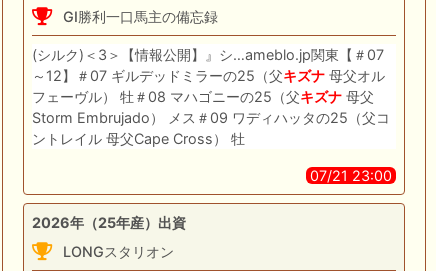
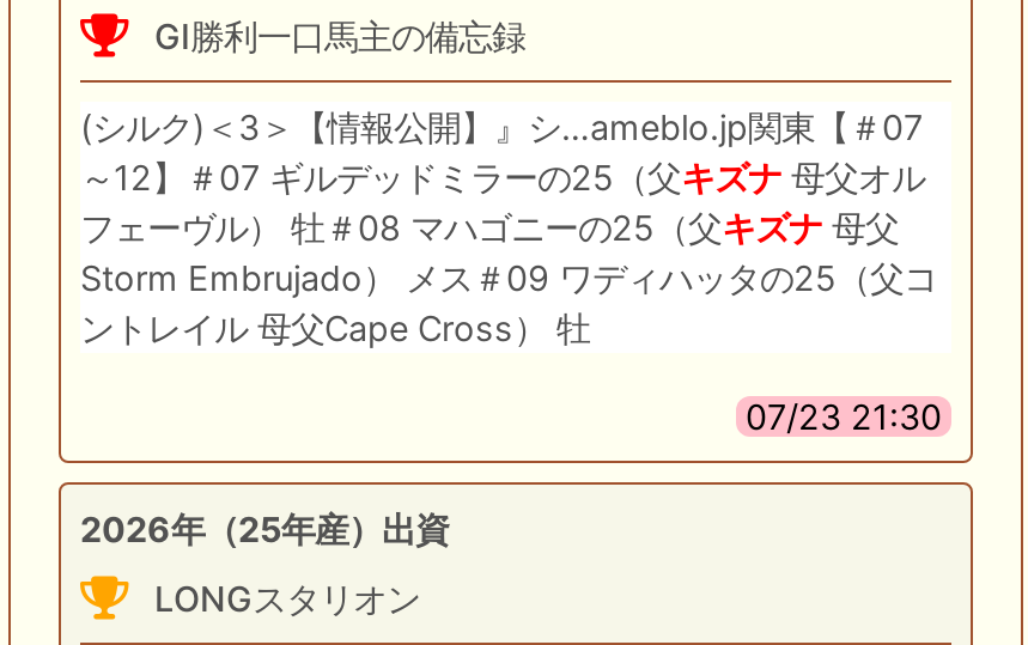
- 07/21 23:00
+ 07/23 21:30
